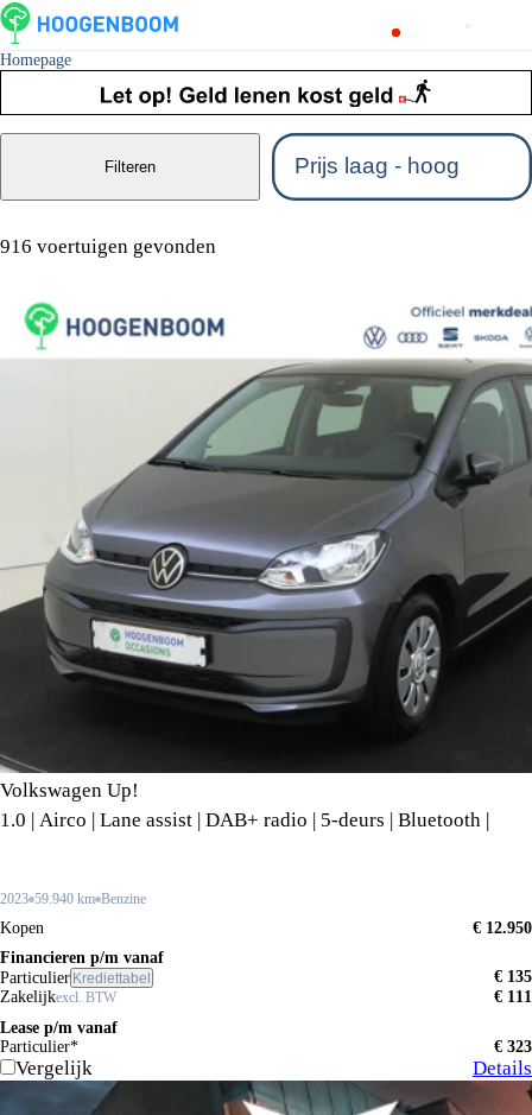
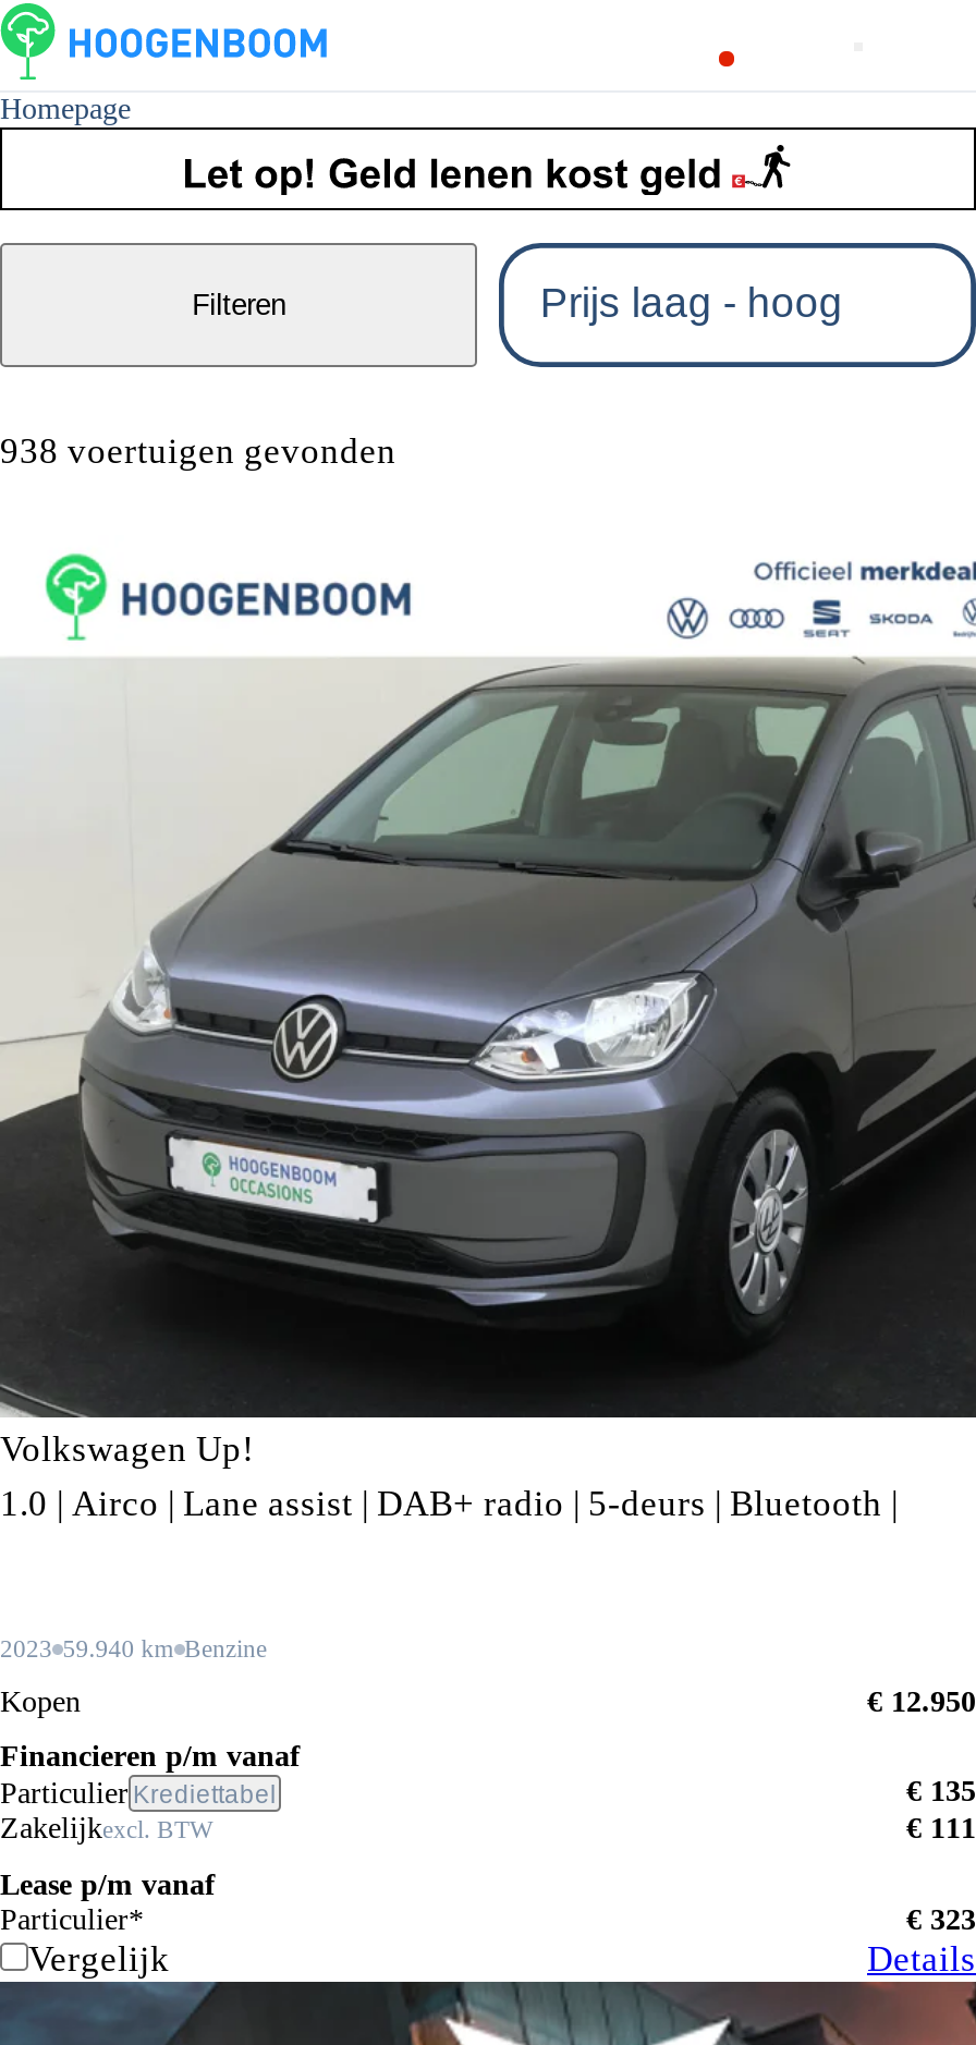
- 916 voertuigen gevonden
+ 938 voertuigen gevonden
